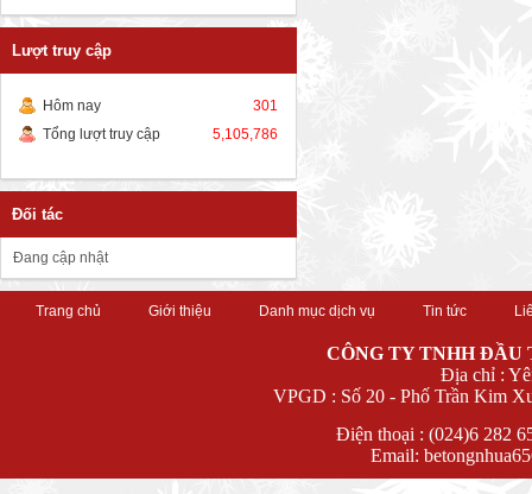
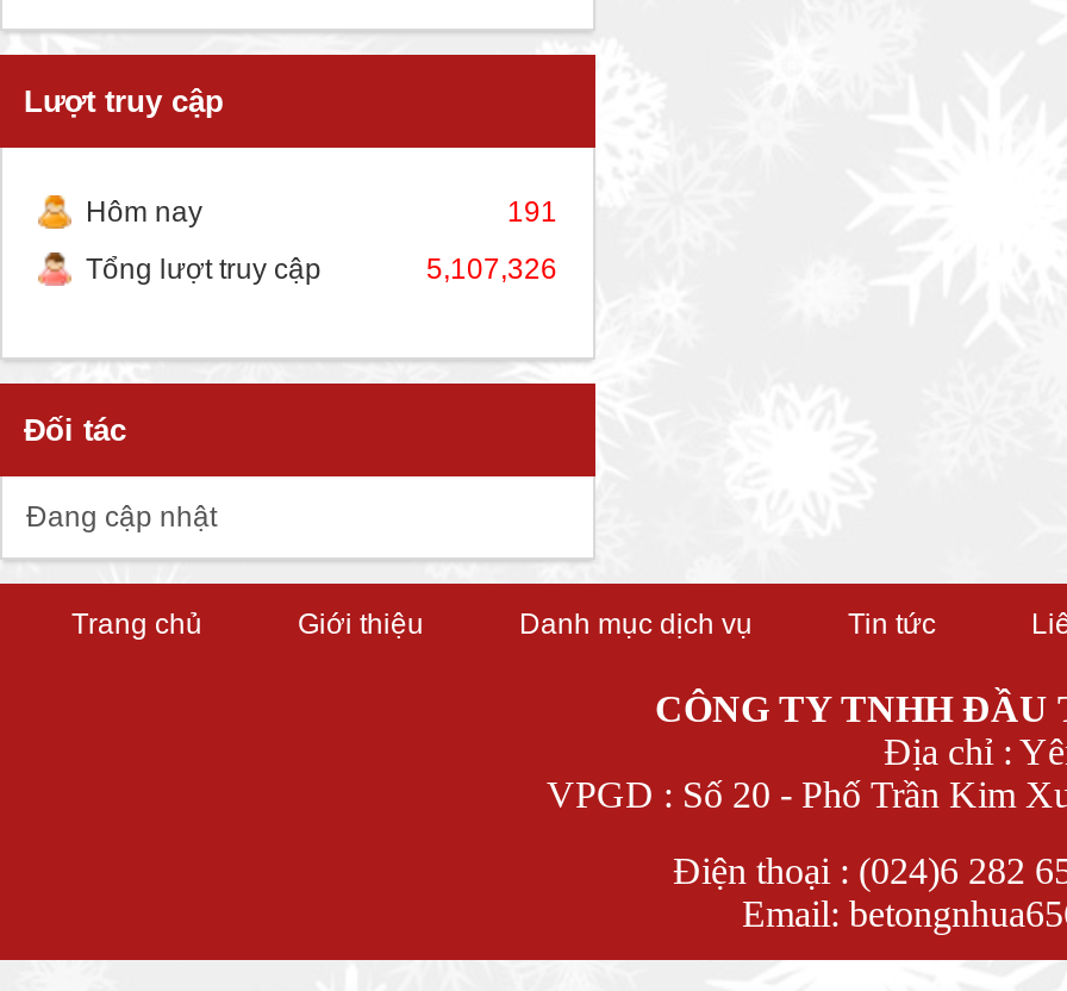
- 301
+ 191

- 5,105,786
+ 5,107,326
